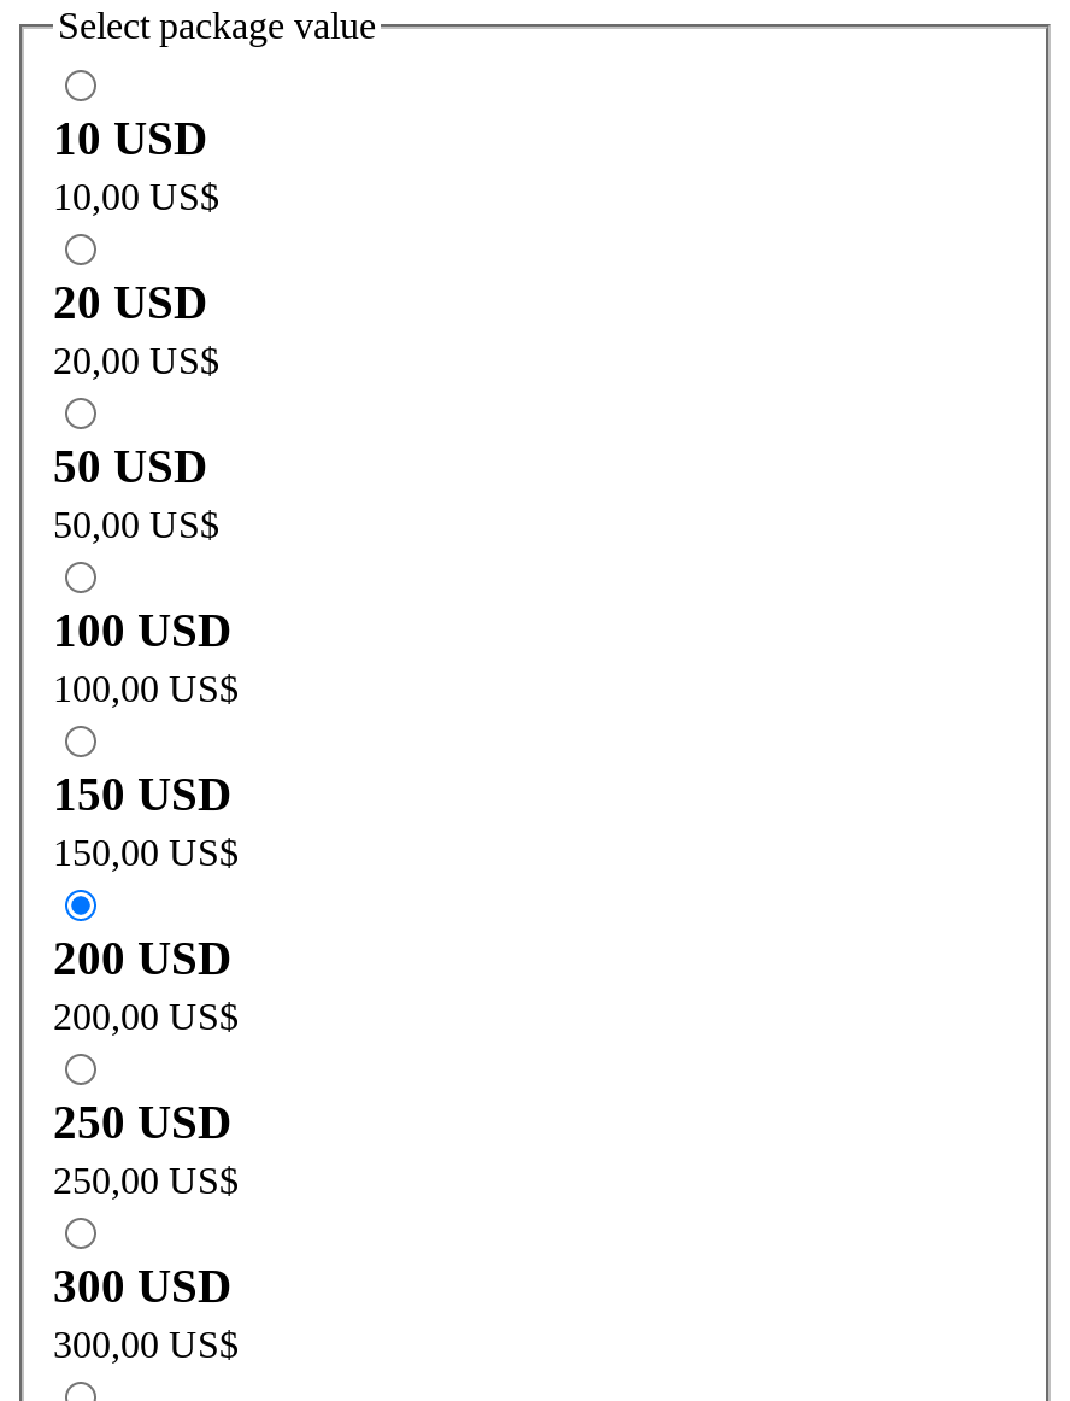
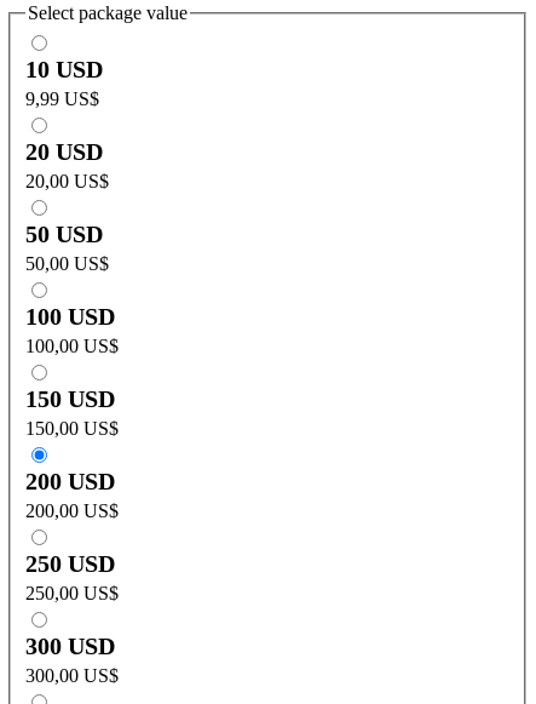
- 10,00 US$
+ 9,99 US$
